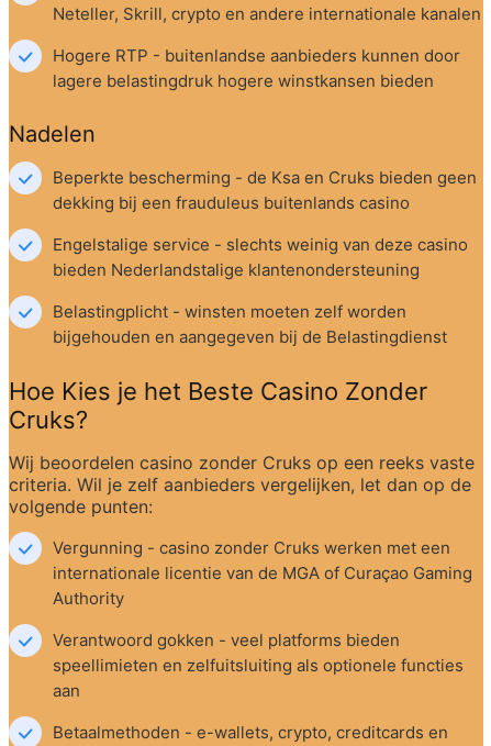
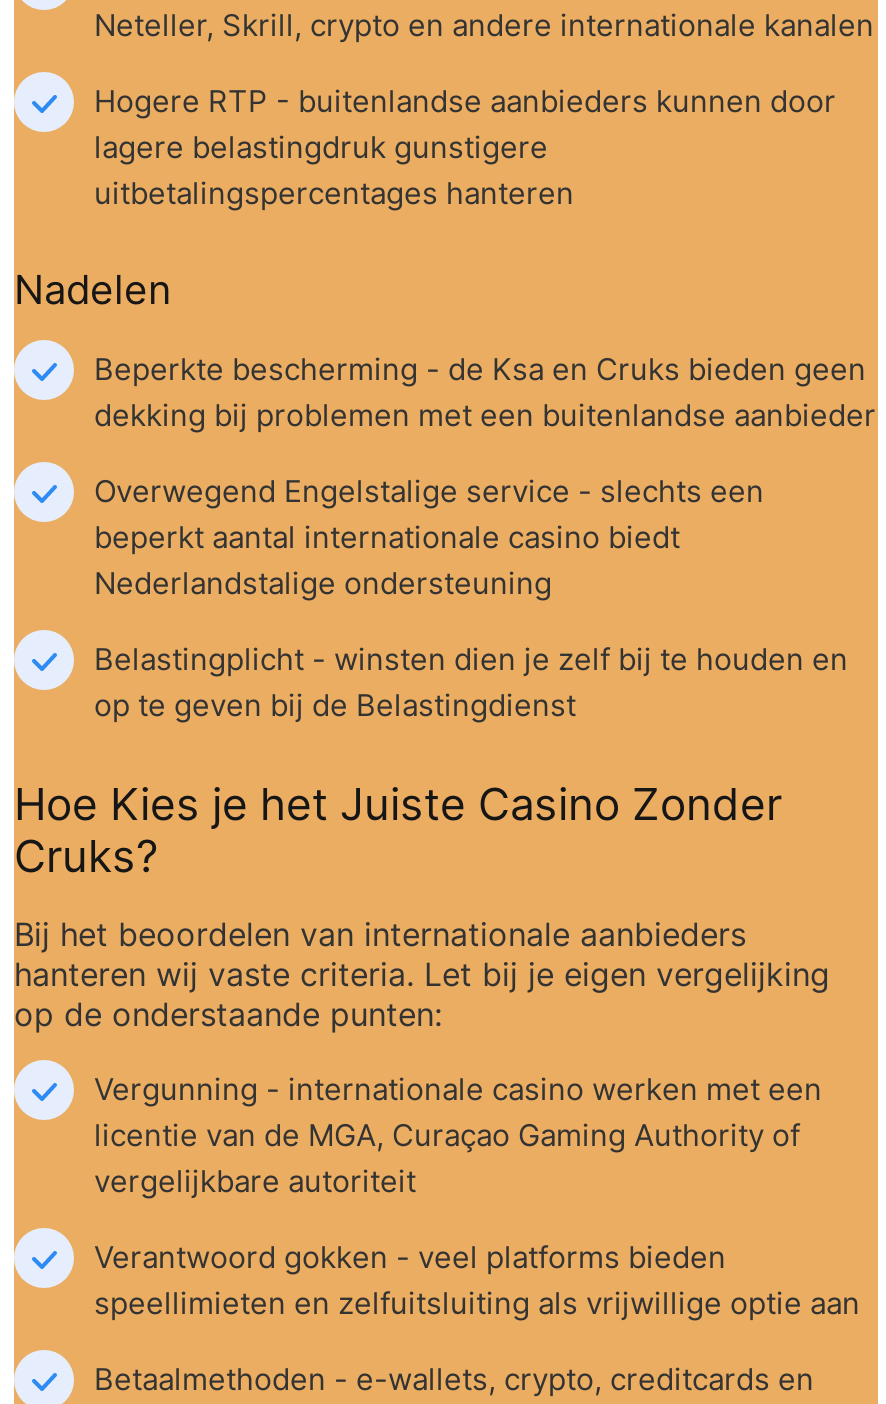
- lagere belastingdruk hogere winstkansen bieden
+ lagere belastingdruk gunstigere
+ uitbetalingspercentages hanteren

- dekking bij een frauduleus buitenlands casino
+ dekking bij problemen met een buitenlandse aanbieder

- Engelstalige service - slechts weinig van deze casino
- bieden Nederlandstalige klantenondersteuning
+ Overwegend Engelstalige service - slechts een
+ beperkt aantal internationale casino biedt
+ Nederlandstalige ondersteuning

- Belastingplicht - winsten moeten zelf worden
- bijgehouden en aangegeven bij de Belastingdienst
+ Belastingplicht - winsten dien je zelf bij te houden en
+ op te geven bij de Belastingdienst

- Hoe Kies je het Beste Casino Zonder
+ Hoe Kies je het Juiste Casino Zonder

moved down: Cruks?

- Wij beoordelen casino zonder Cruks op een reeks vaste
- criteria. Wil je zelf aanbieders vergelijken, let dan op de
- volgende punten:
+ Bij het beoordelen van internationale aanbieders
+ hanteren wij vaste criteria. Let bij je eigen vergelijking
+ op de onderstaande punten:

- Vergunning - casino zonder Cruks werken met een
- internationale licentie van de MGA of Curaçao Gaming
- Authority
+ Vergunning - internationale casino werken met een
+ licentie van de MGA, Curaçao Gaming Authority of
+ vergelijkbare autoriteit

moved down: Verantwoord gokken - veel platforms bieden

- speellimieten en zelfuitsluiting als optionele functies
- aan
+ speellimieten en zelfuitsluiting als vrijwillige optie aan
